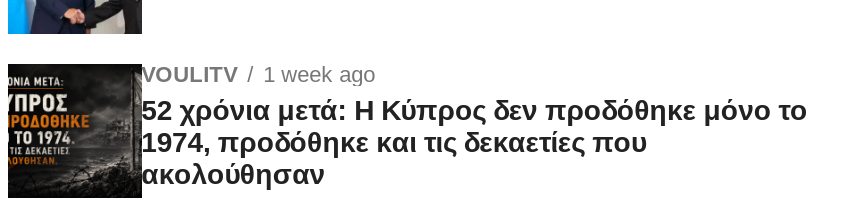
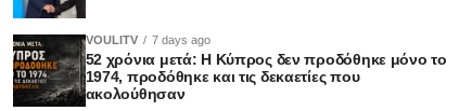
- VOULITV 1 week ago
+ VOULITV 7 days ago
